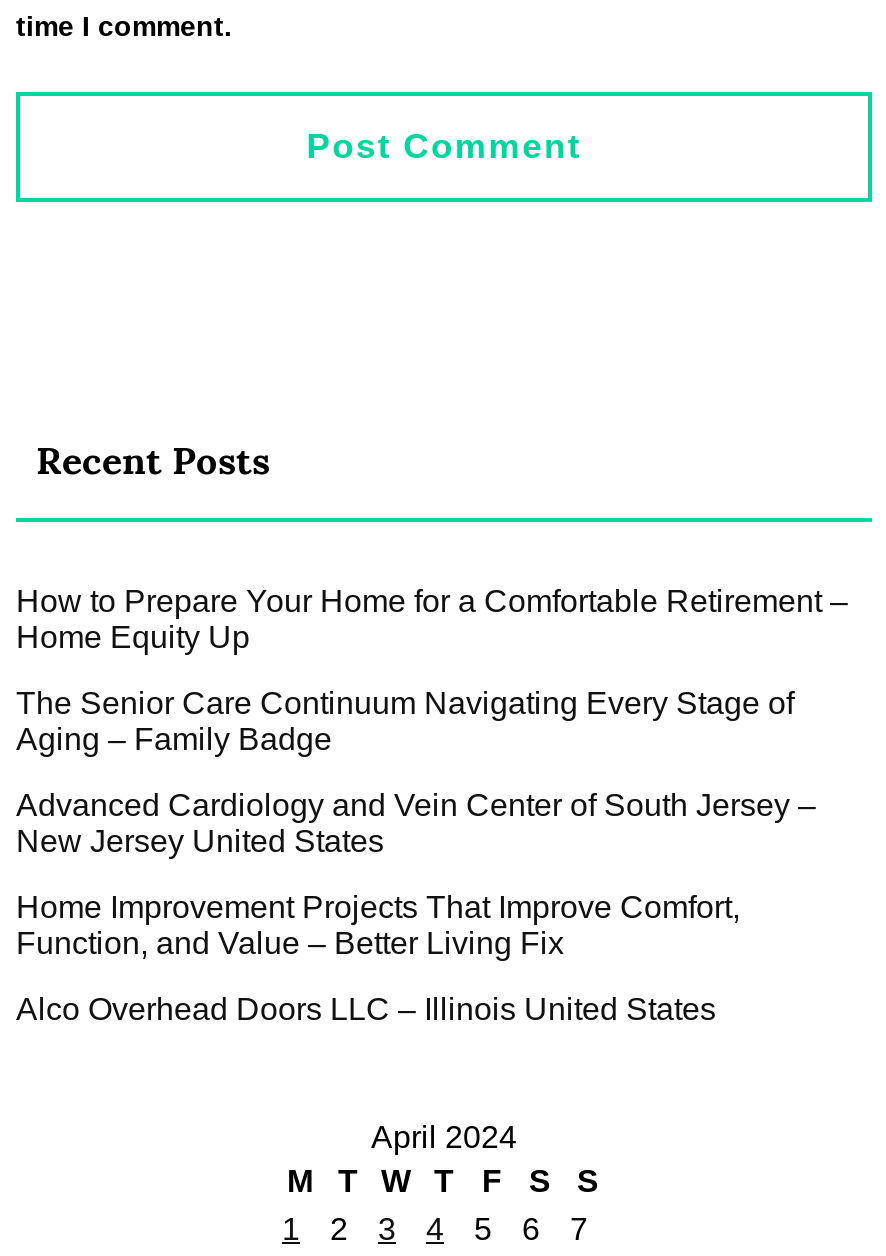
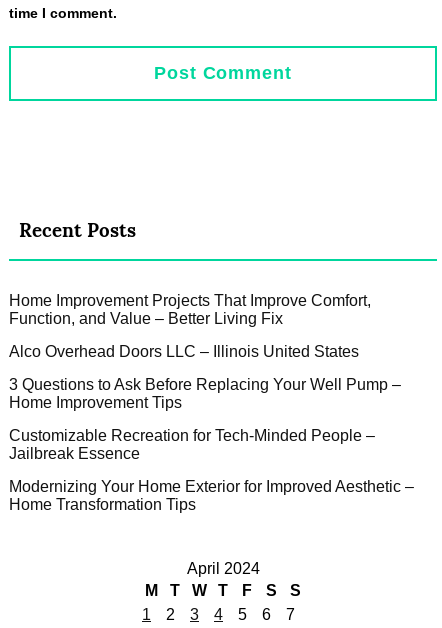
- How to Prepare Your Home for a Comfortable Retirement –
- Home Equity Up
- The Senior Care Continuum Navigating Every Stage of
- Aging – Family Badge
- Advanced Cardiology and Vein Center of South Jersey –
- New Jersey United States

moved up: Home Improvement Projects That Improve Comfort, | Function, and Value – Better Living Fix | Alco Overhead Doors LLC – Illinois United States

+ 3 Questions to Ask Before Replacing Your Well Pump –
+ Home Improvement Tips
+ Customizable Recreation for Tech-Minded People –
+ Jailbreak Essence
+ Modernizing Your Home Exterior for Improved Aesthetic –
+ Home Transformation Tips
